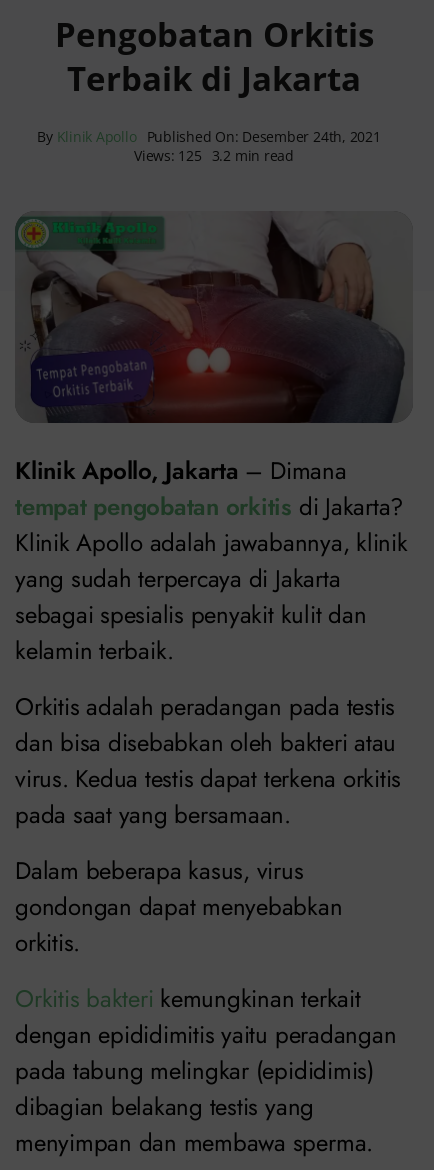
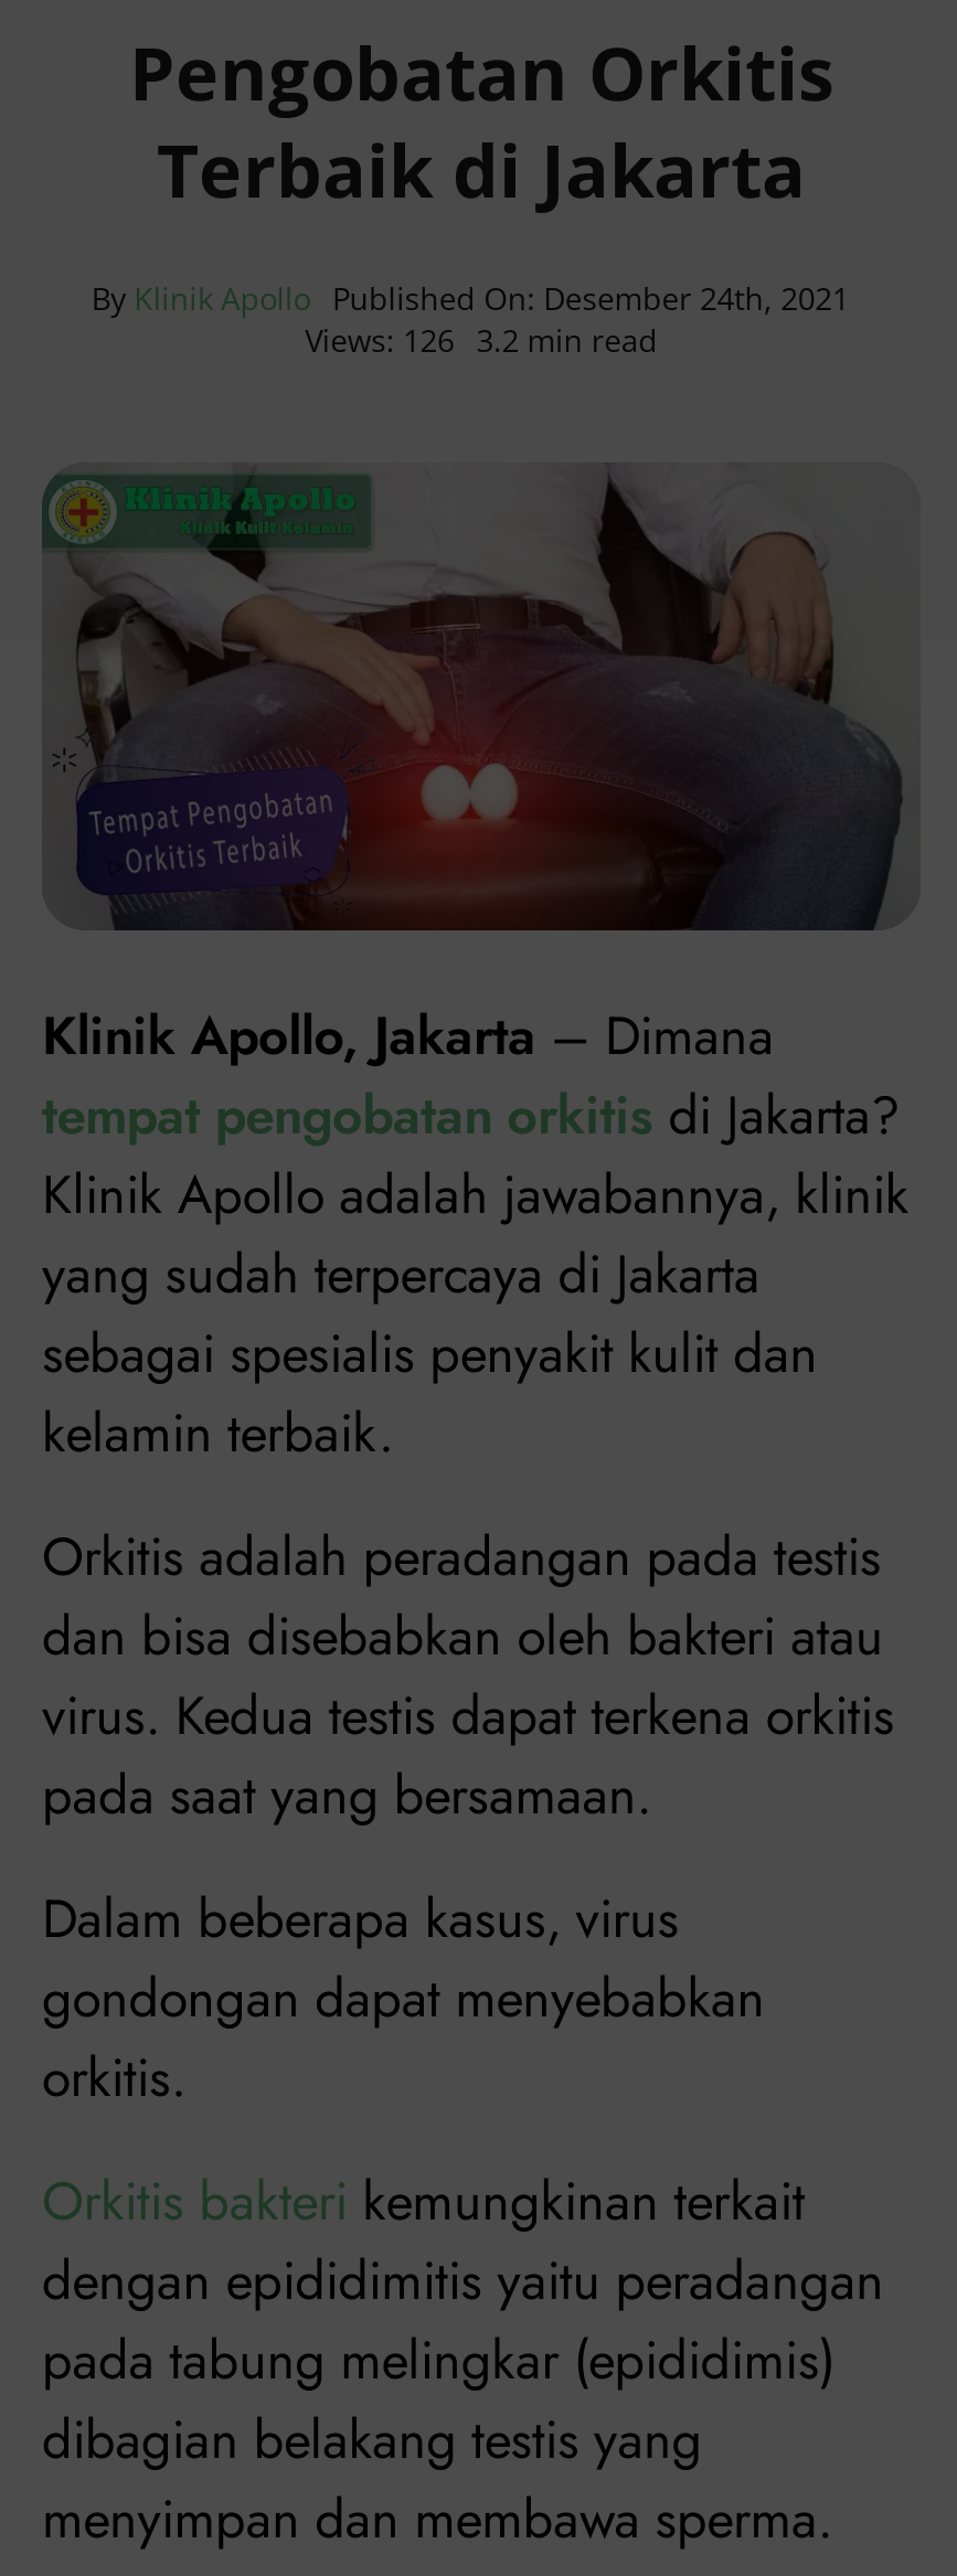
- Views: 125 3.2 min read
+ Views: 126 3.2 min read
